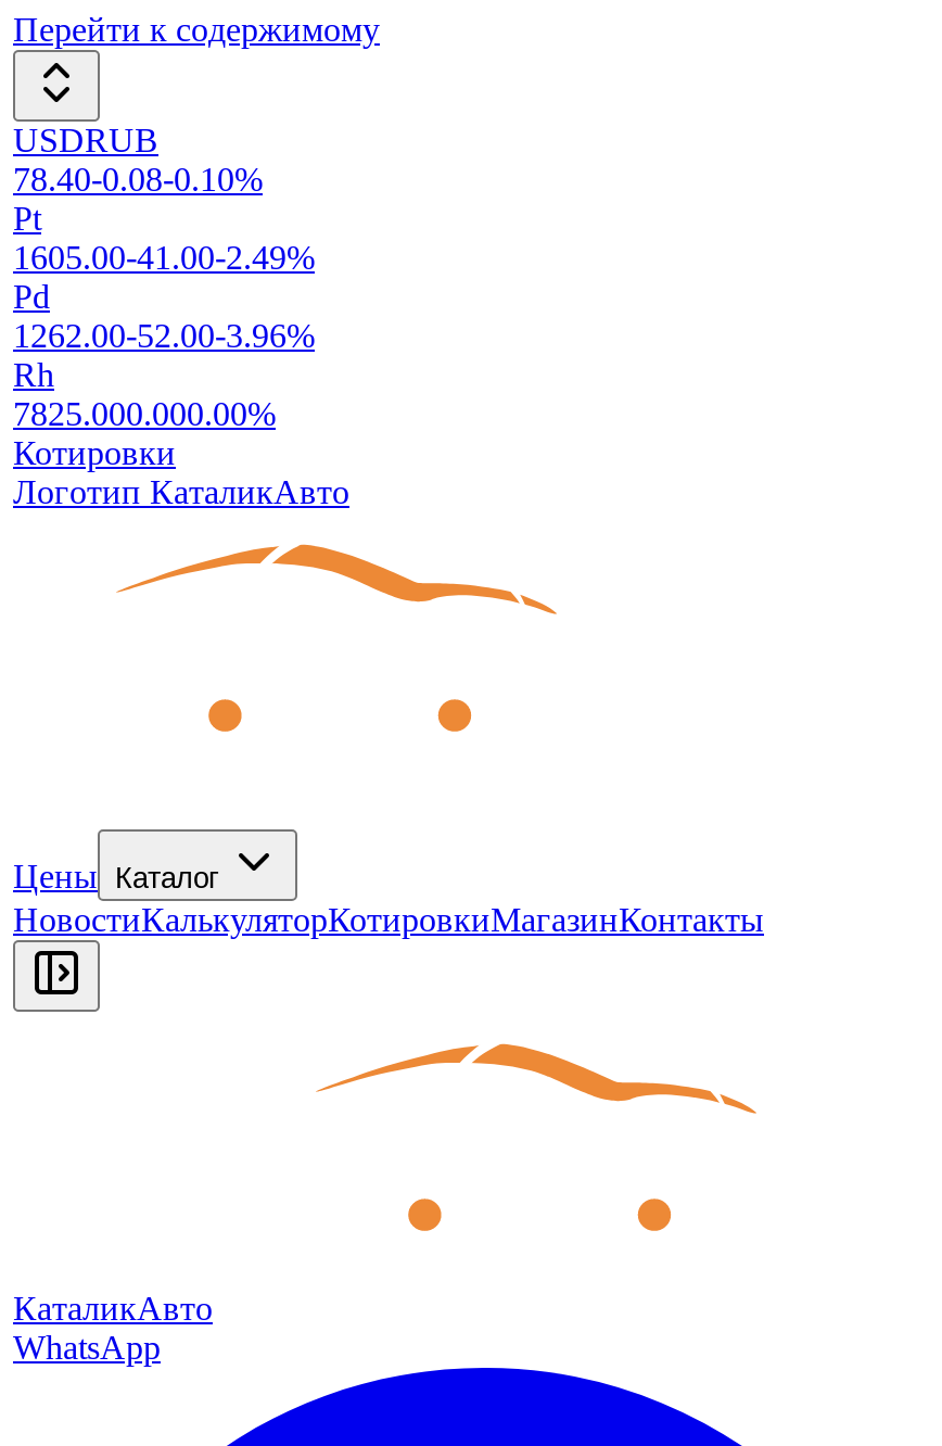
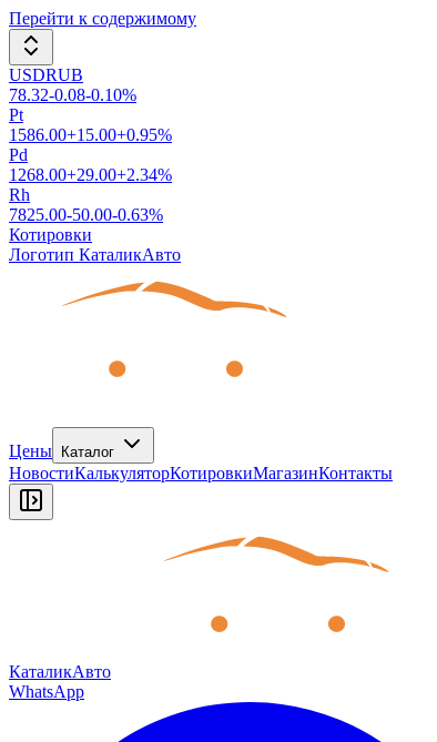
- 78.40-0.08-0.10%
+ 78.32-0.08-0.10%

- 1605.00-41.00-2.49%
+ 1586.00+ 15.00+0.95%

- 1262.00-52.00-3.96%
+ 1268.00+29.00+2.34%

- 7825.000.000.00%
+ 7825.00-50.00-0.63%
